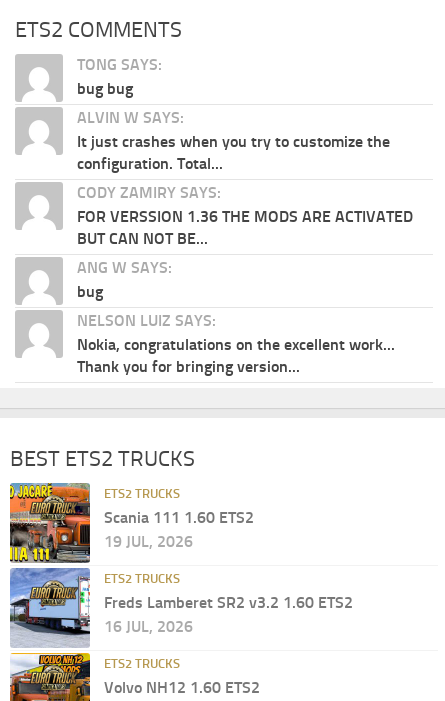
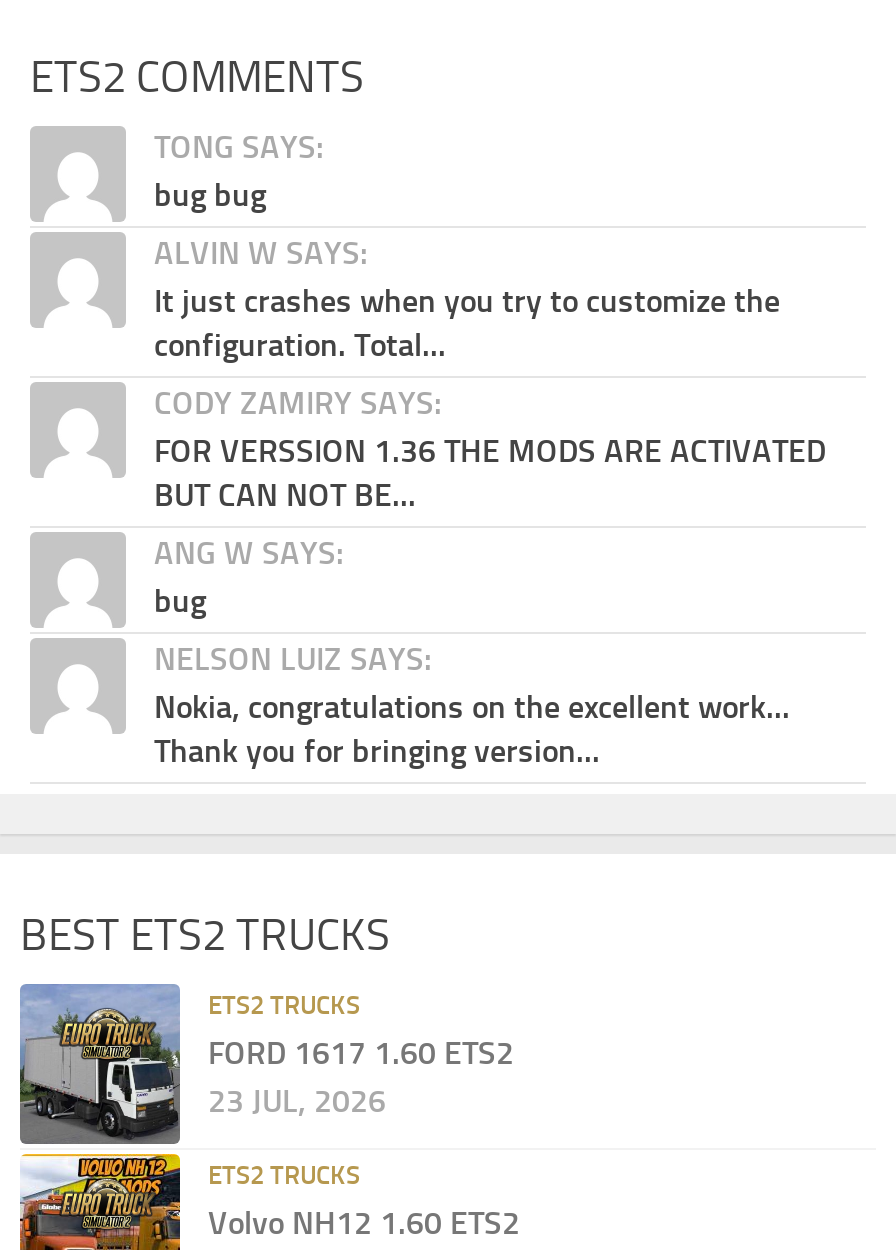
- [image]
- Scania 111 1.60 ETS2
- 19 JUL, 2026
- ETS2 TRUCKS
- Freds Lamberet SR2 v3.2 1.60 ETS2
- 16 JUL, 2026
+ [image]
+ FORD 1617 1.60 ETS2
+ 23 JUL, 2026
